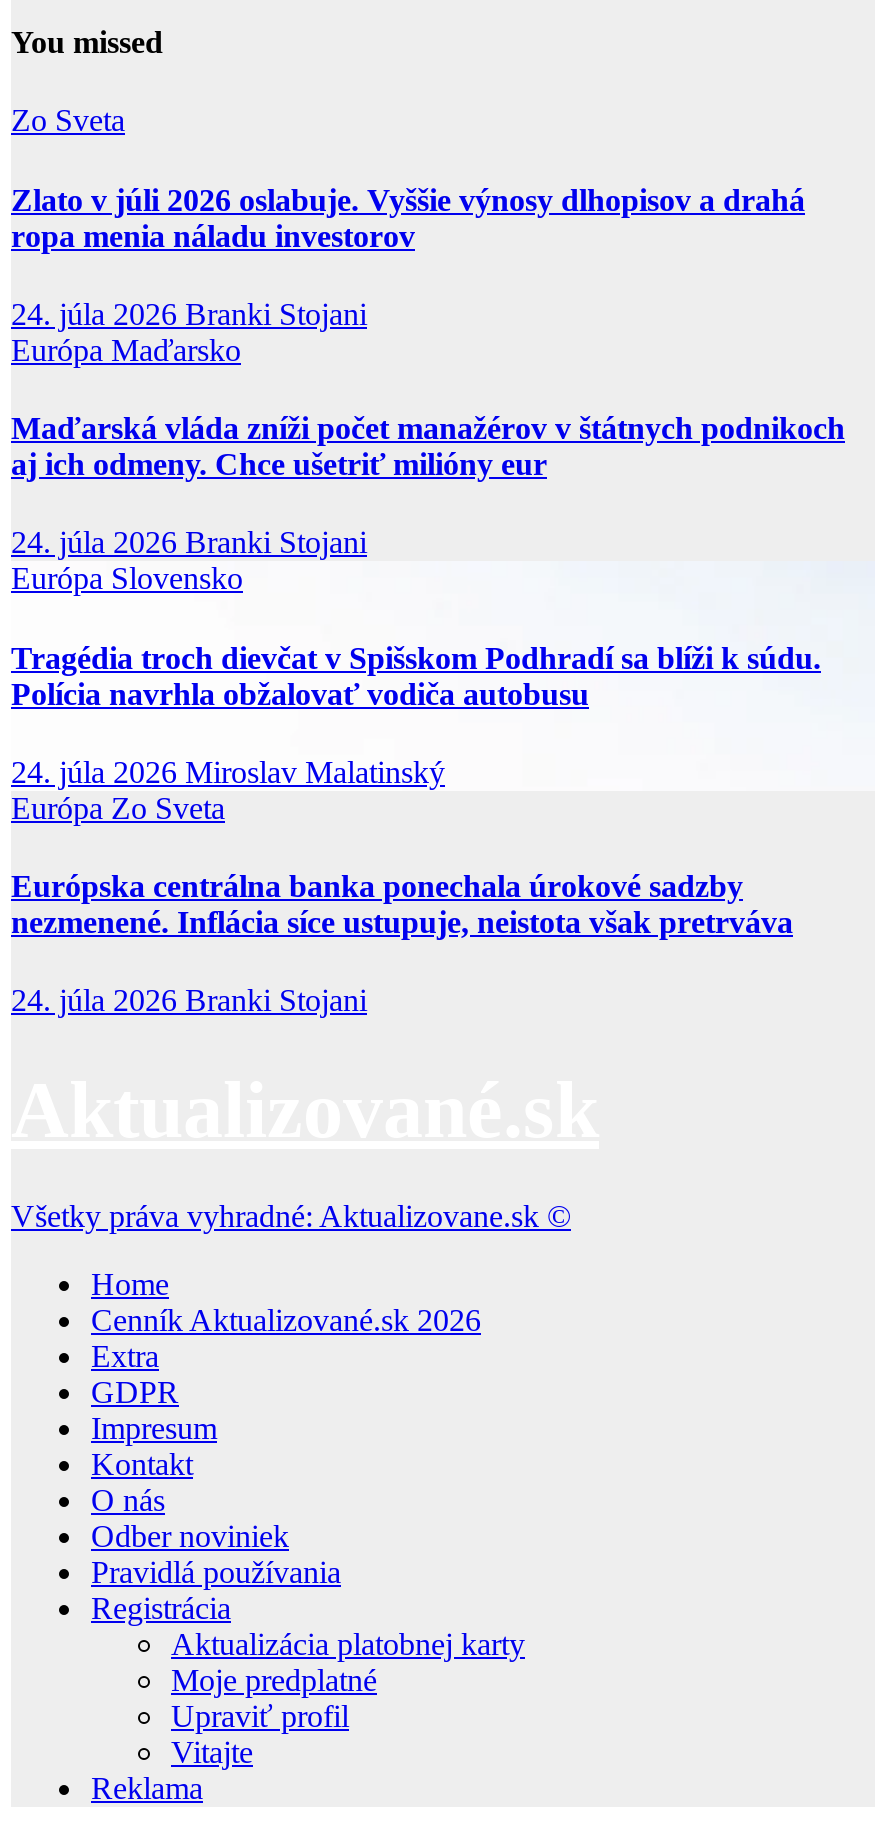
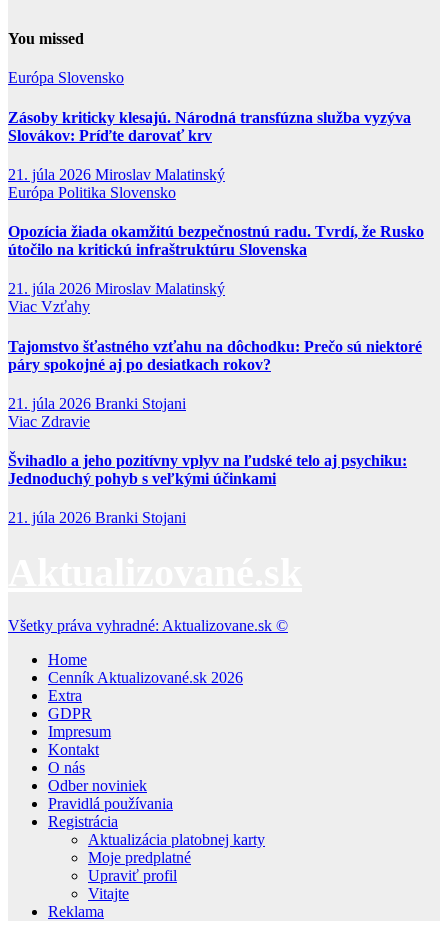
- Zo Sveta
- Zlato v júli 2026 oslabuje. Vyššie výnosy dlhopisov a drahá
- ropa menia náladu investorov
- 24. júla 2026 Branki Stojani
- Európa Maďarsko
- Maďarská vláda zníži počet manažérov v štátnych podnikoch
- aj ich odmeny. Chce ušetriť milióny eur
- 24. júla 2026 Branki Stojani

moved up: Európa Slovensko

- Tragédia troch dievčat v Spišskom Podhradí sa blíži k súdu.
- Polícia navrhla obžalovať vodiča autobusu
- 24. júla 2026 Miroslav Malatinský
- Európa Zo Sveta
- Európska centrálna banka ponechala úrokové sadzby
- nezmenené. Inflácia síce ustupuje, neistota však pretrváva
- 24. júla 2026 Branki Stojani
+ Zásoby kriticky klesajú. Národná transfúzna služba vyzýva
+ Slovákov: Príďte darovať krv
+ 21. júla 2026 Miroslav Malatinský
+ Európa Politika Slovensko
+ Opozícia žiada okamžitú bezpečnostnú radu. Tvrdí, že Rusko
+ útočilo na kritickú infraštruktúru Slovenska
+ 21. júla 2026 Miroslav Malatinský
+ Viac Vzťahy
+ Tajomstvo šťastného vzťahu na dôchodku: Prečo sú niektoré
+ páry spokojné aj po desiatkach rokov?
+ 21. júla 2026 Branki Stojani
+ Viac Zdravie
+ Švihadlo a jeho pozitívny vplyv na ľudské telo aj psychiku:
+ Jednoduchý pohyb s veľkými účinkami
+ 21. júla 2026 Branki Stojani
